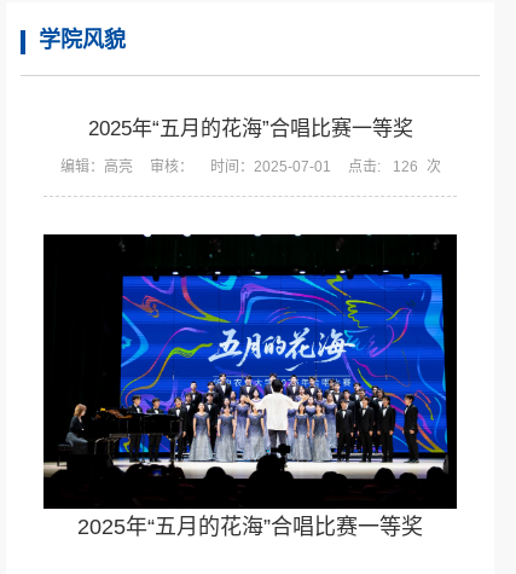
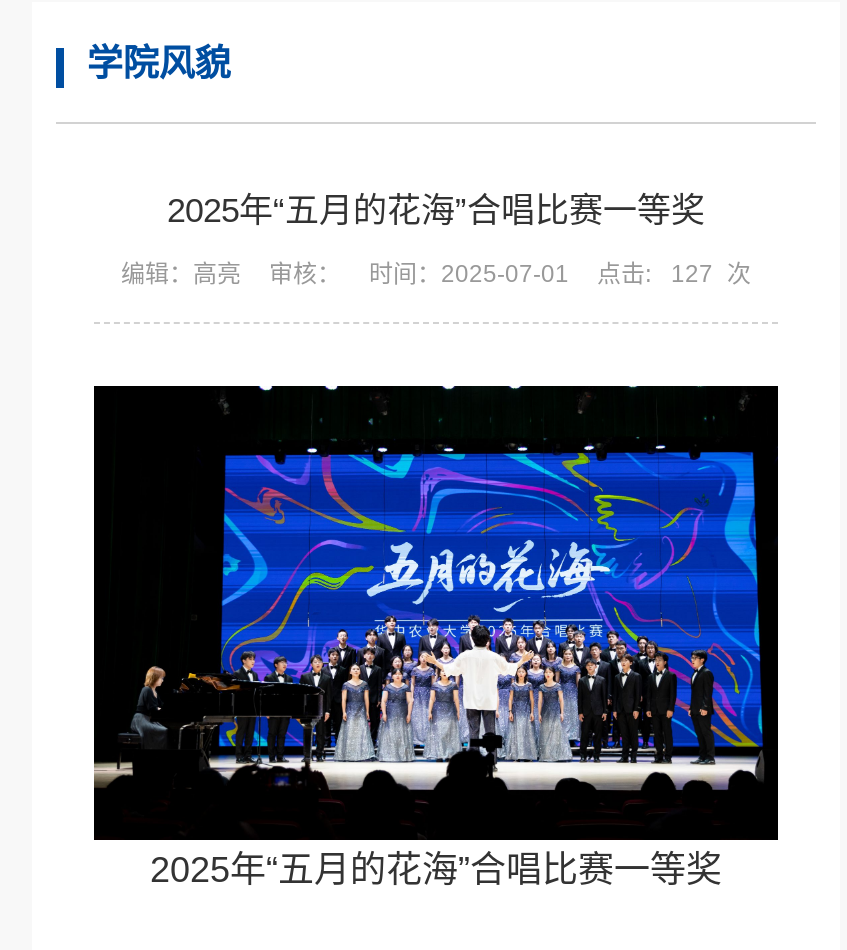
- 编辑：高亮 审核： 时间：2025-07-01 点击: 126 次
+ 编辑：高亮 审核： 时间：2025-07-01 点击: 127 次
